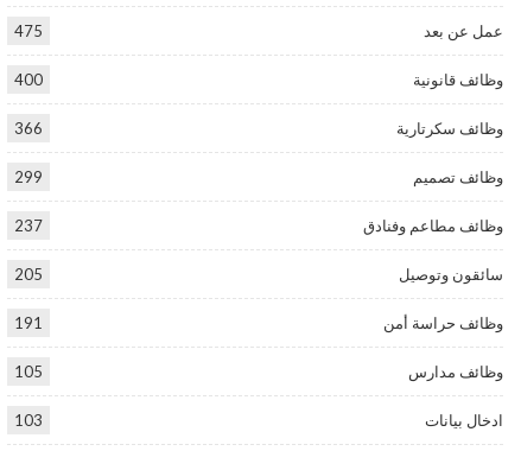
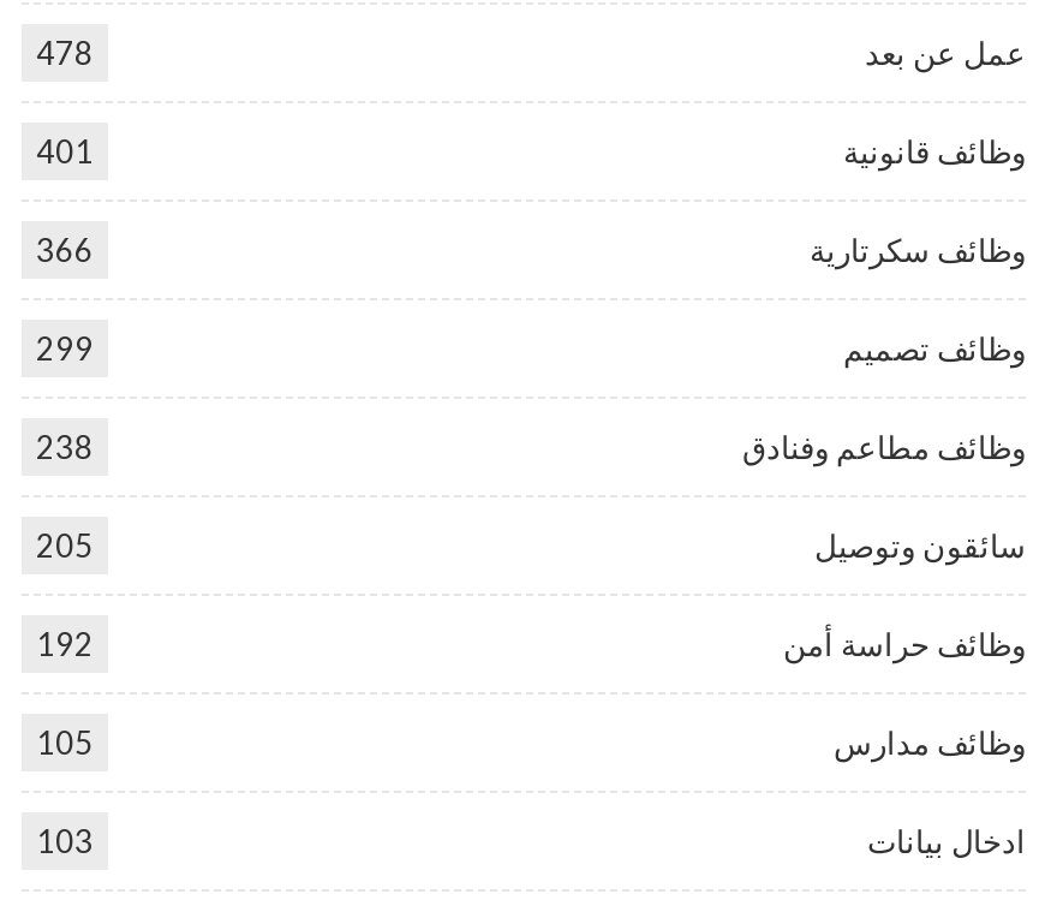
- 475
+ 478

- 400
+ 401

- 237
+ 238

- 191
+ 192
